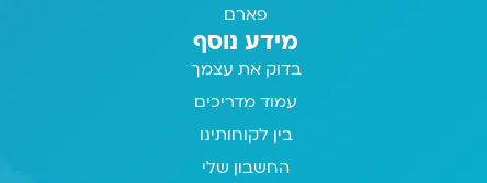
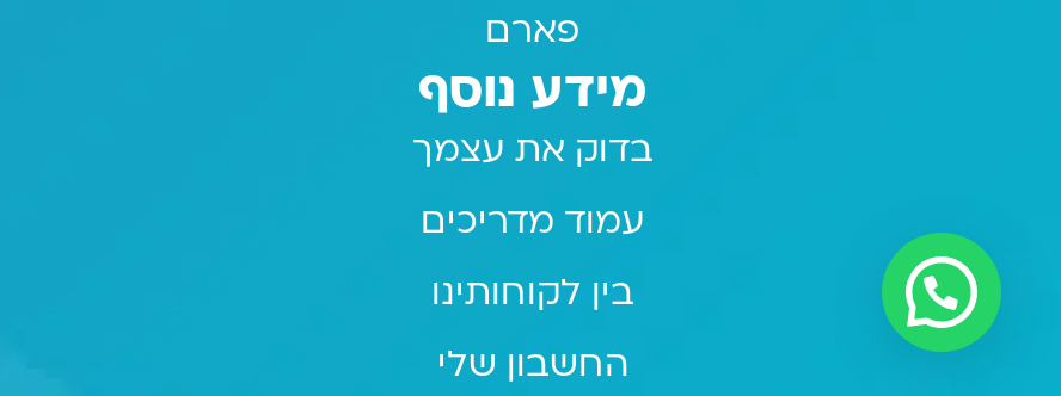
+ [image]
